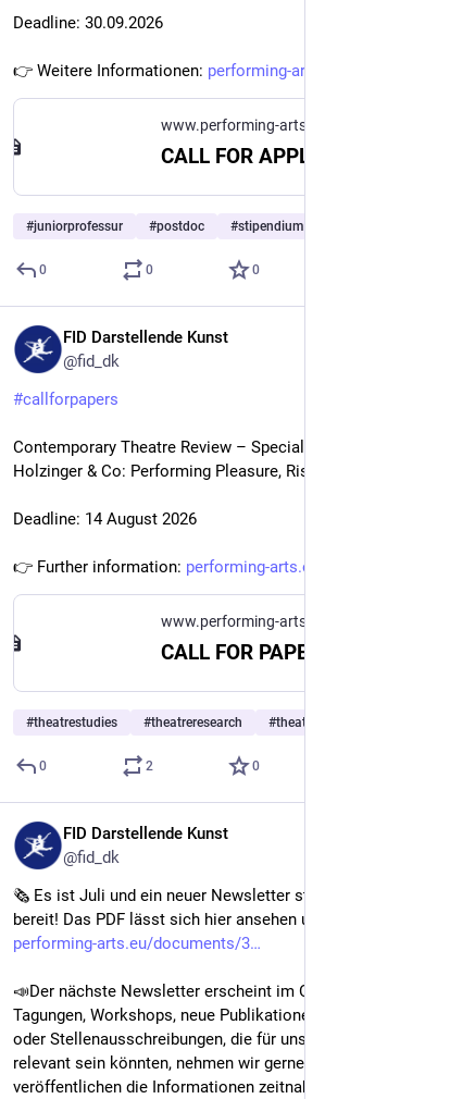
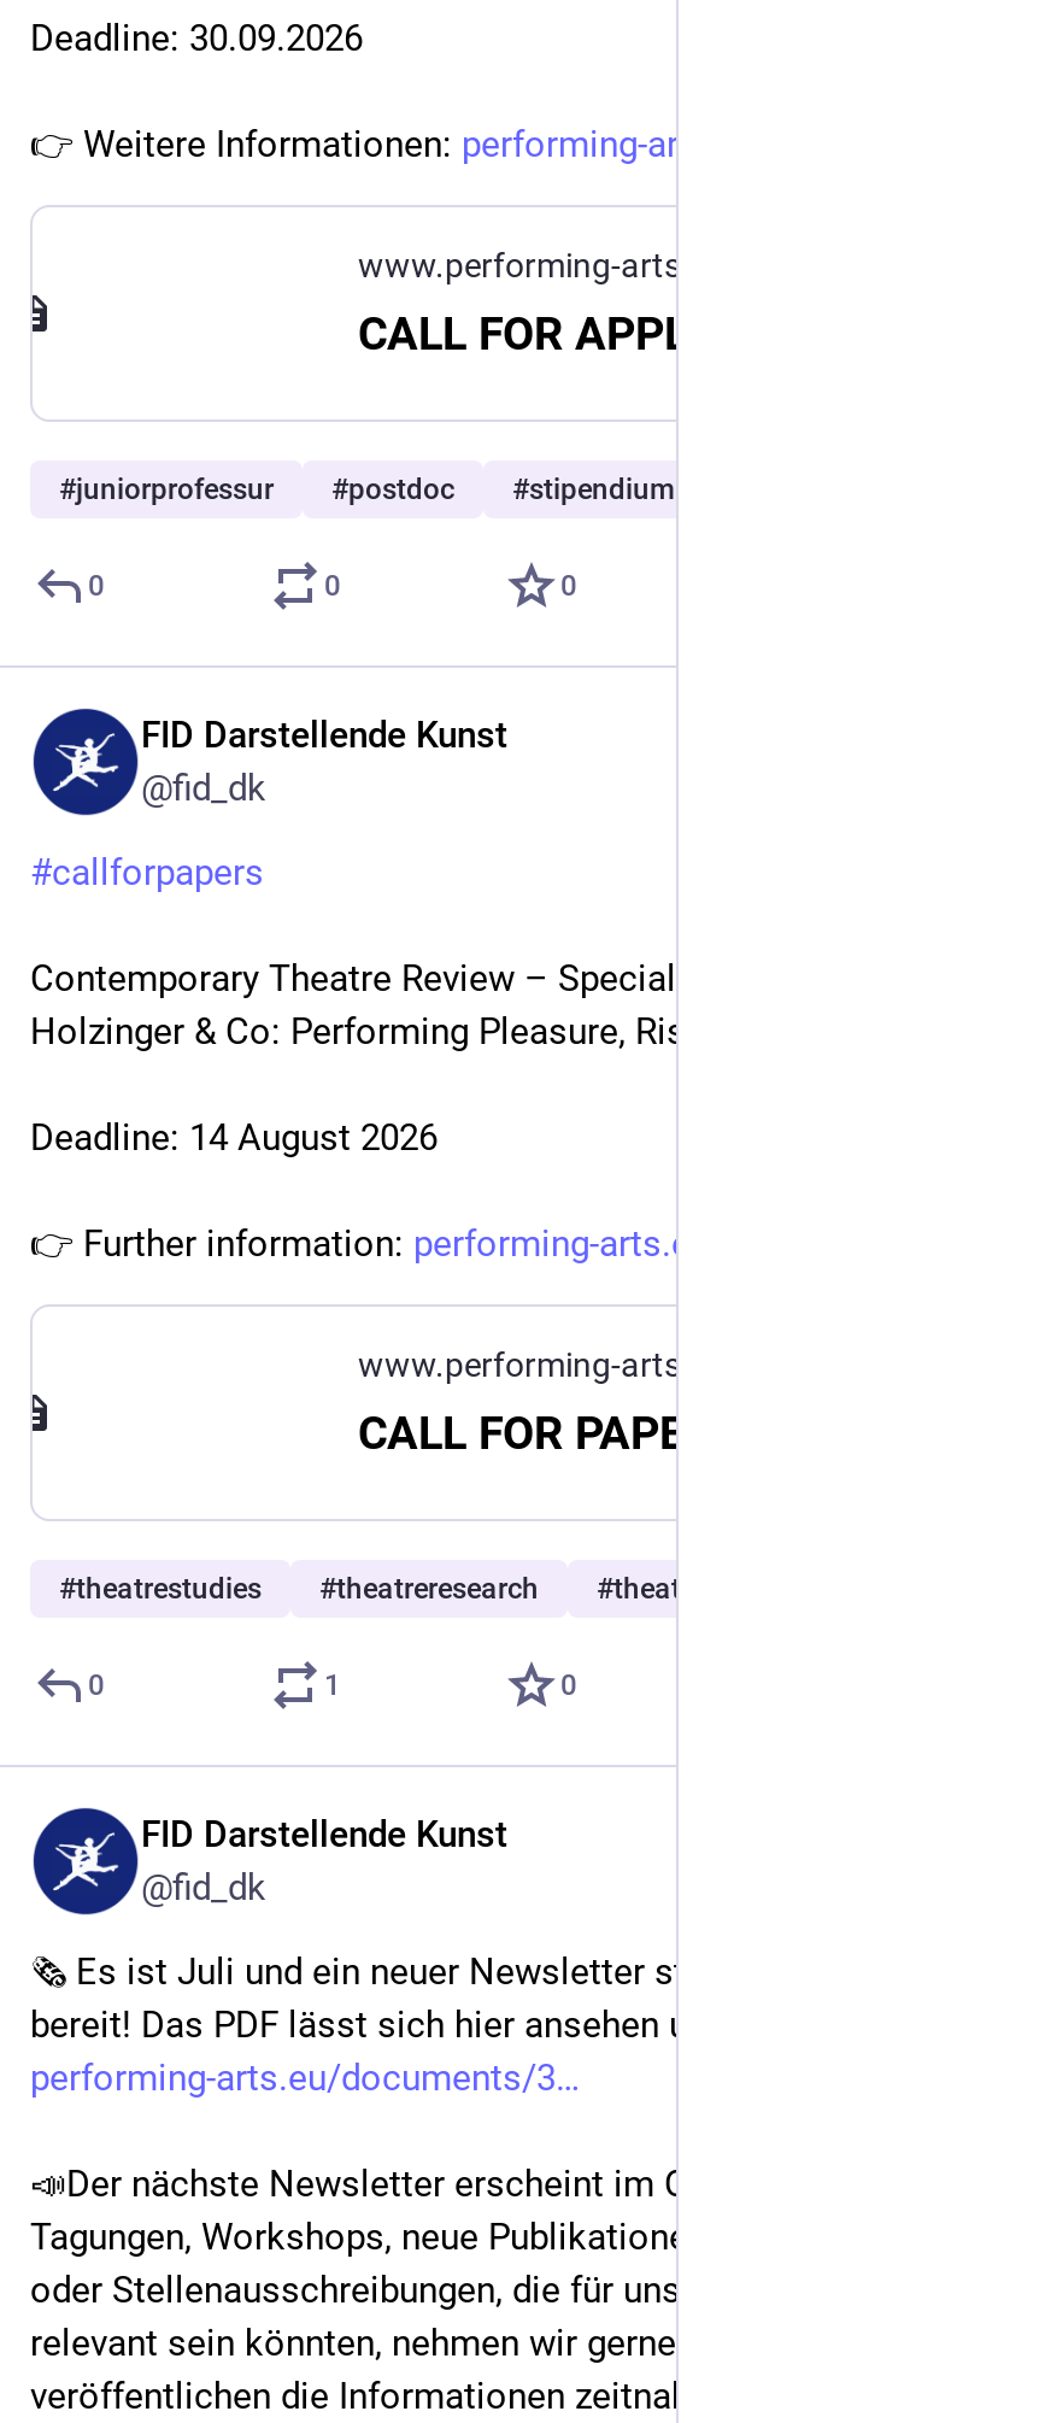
- 2
+ 1
